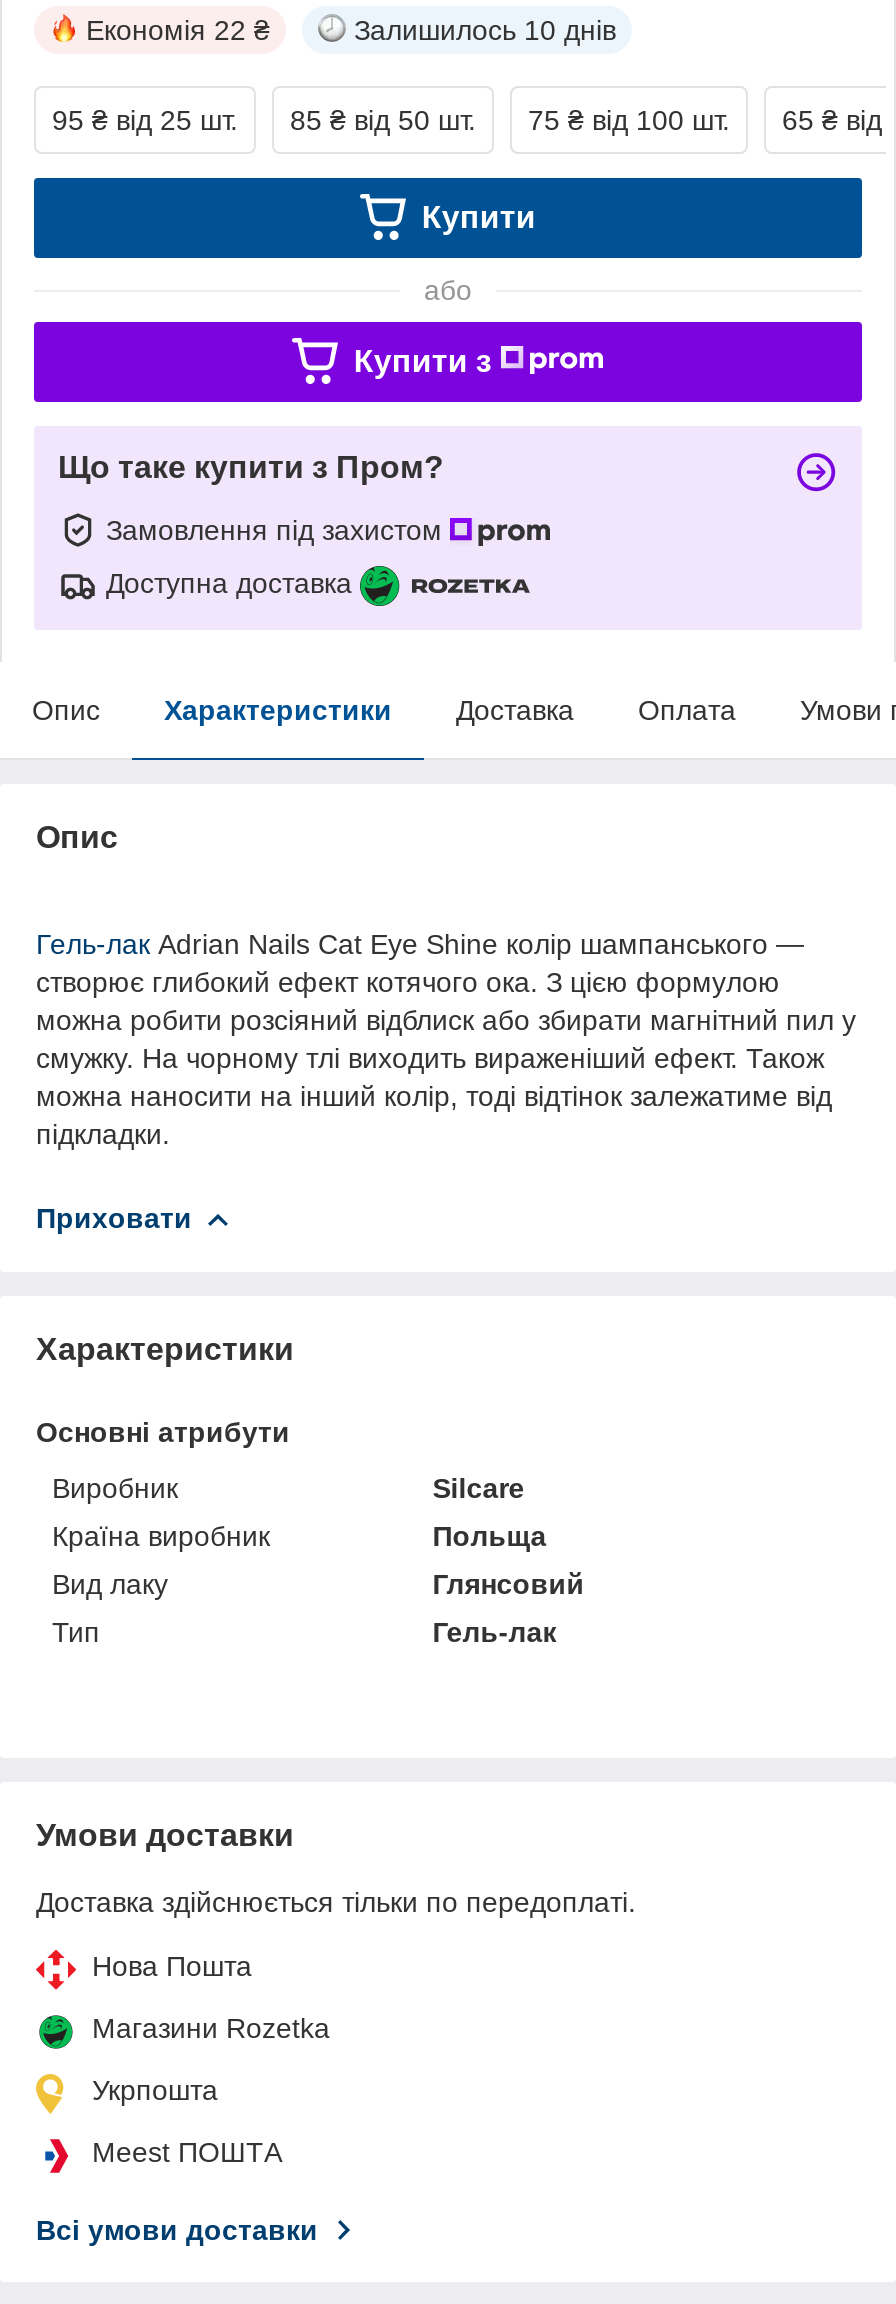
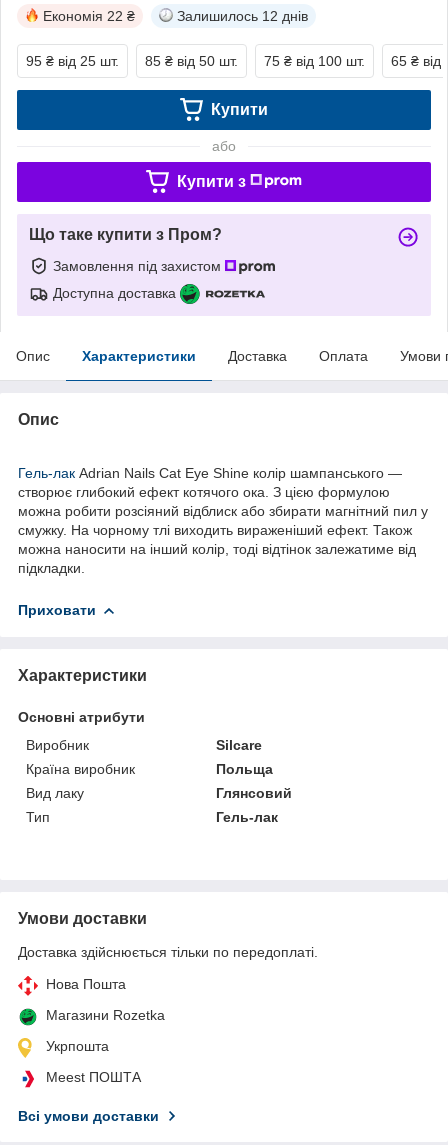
- Залишилось 10 днів
+ Залишилось 12 днів
